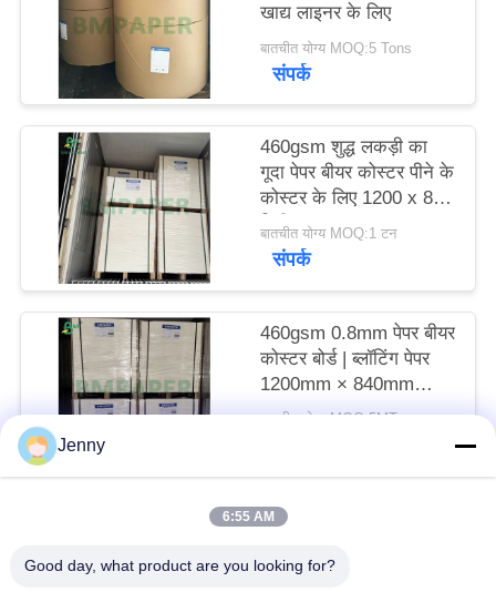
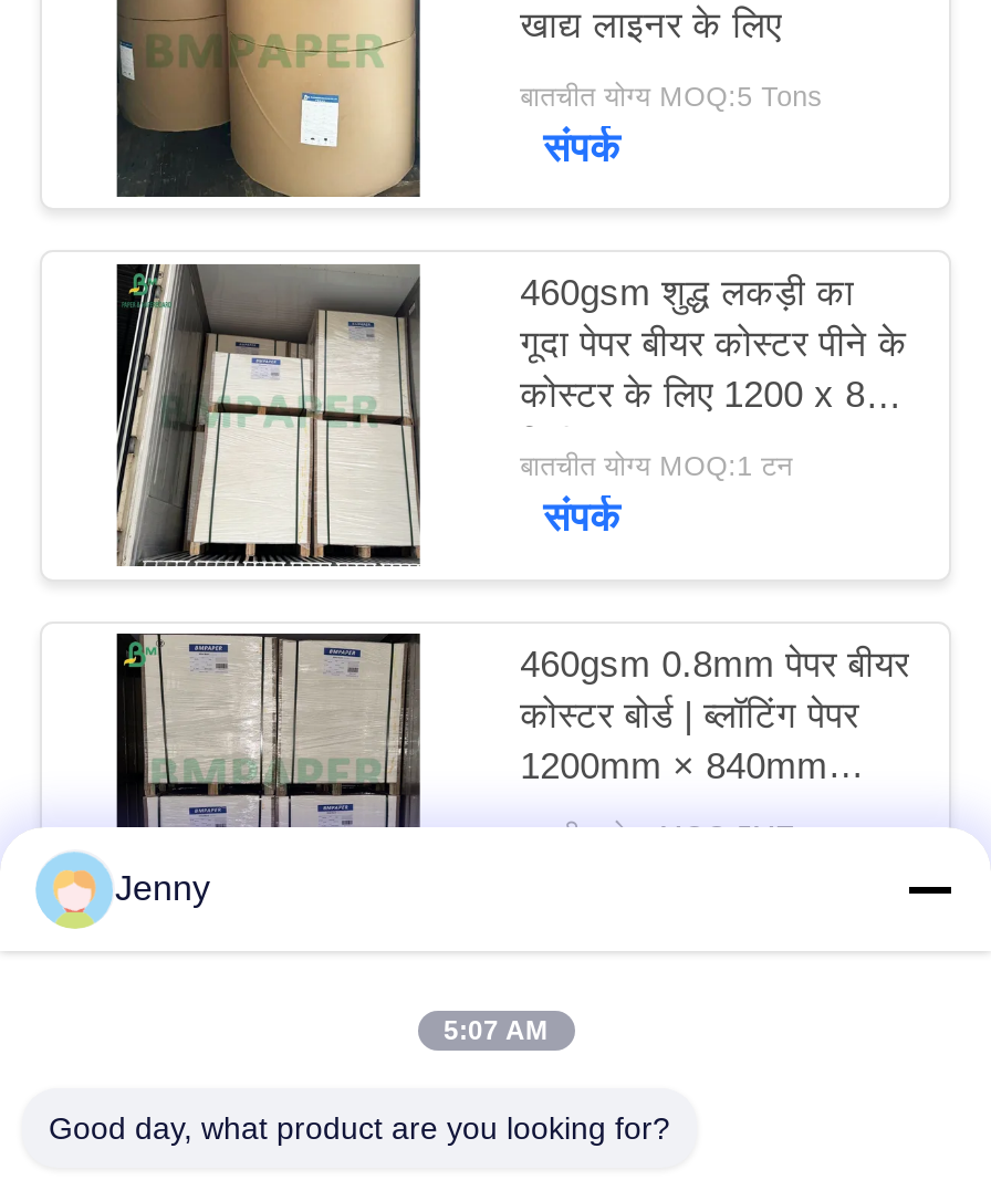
- 6:55 AM
+ 5:07 AM
